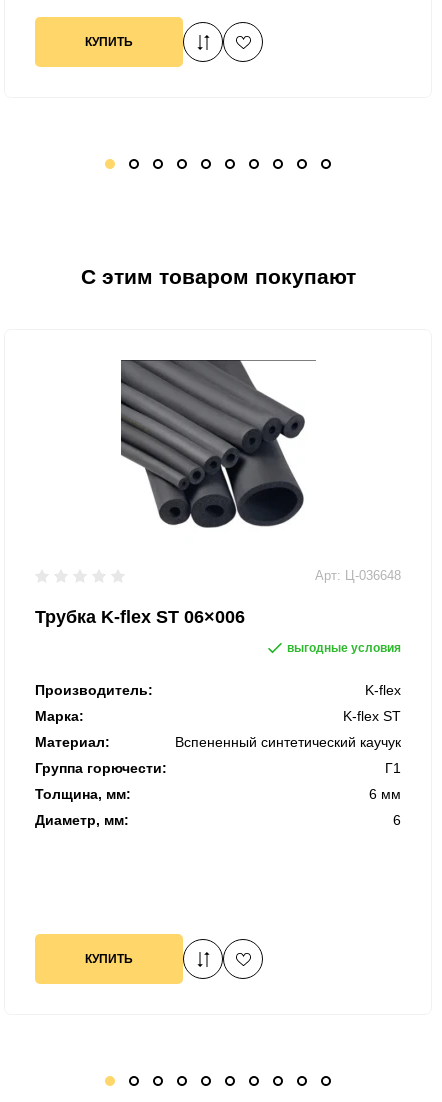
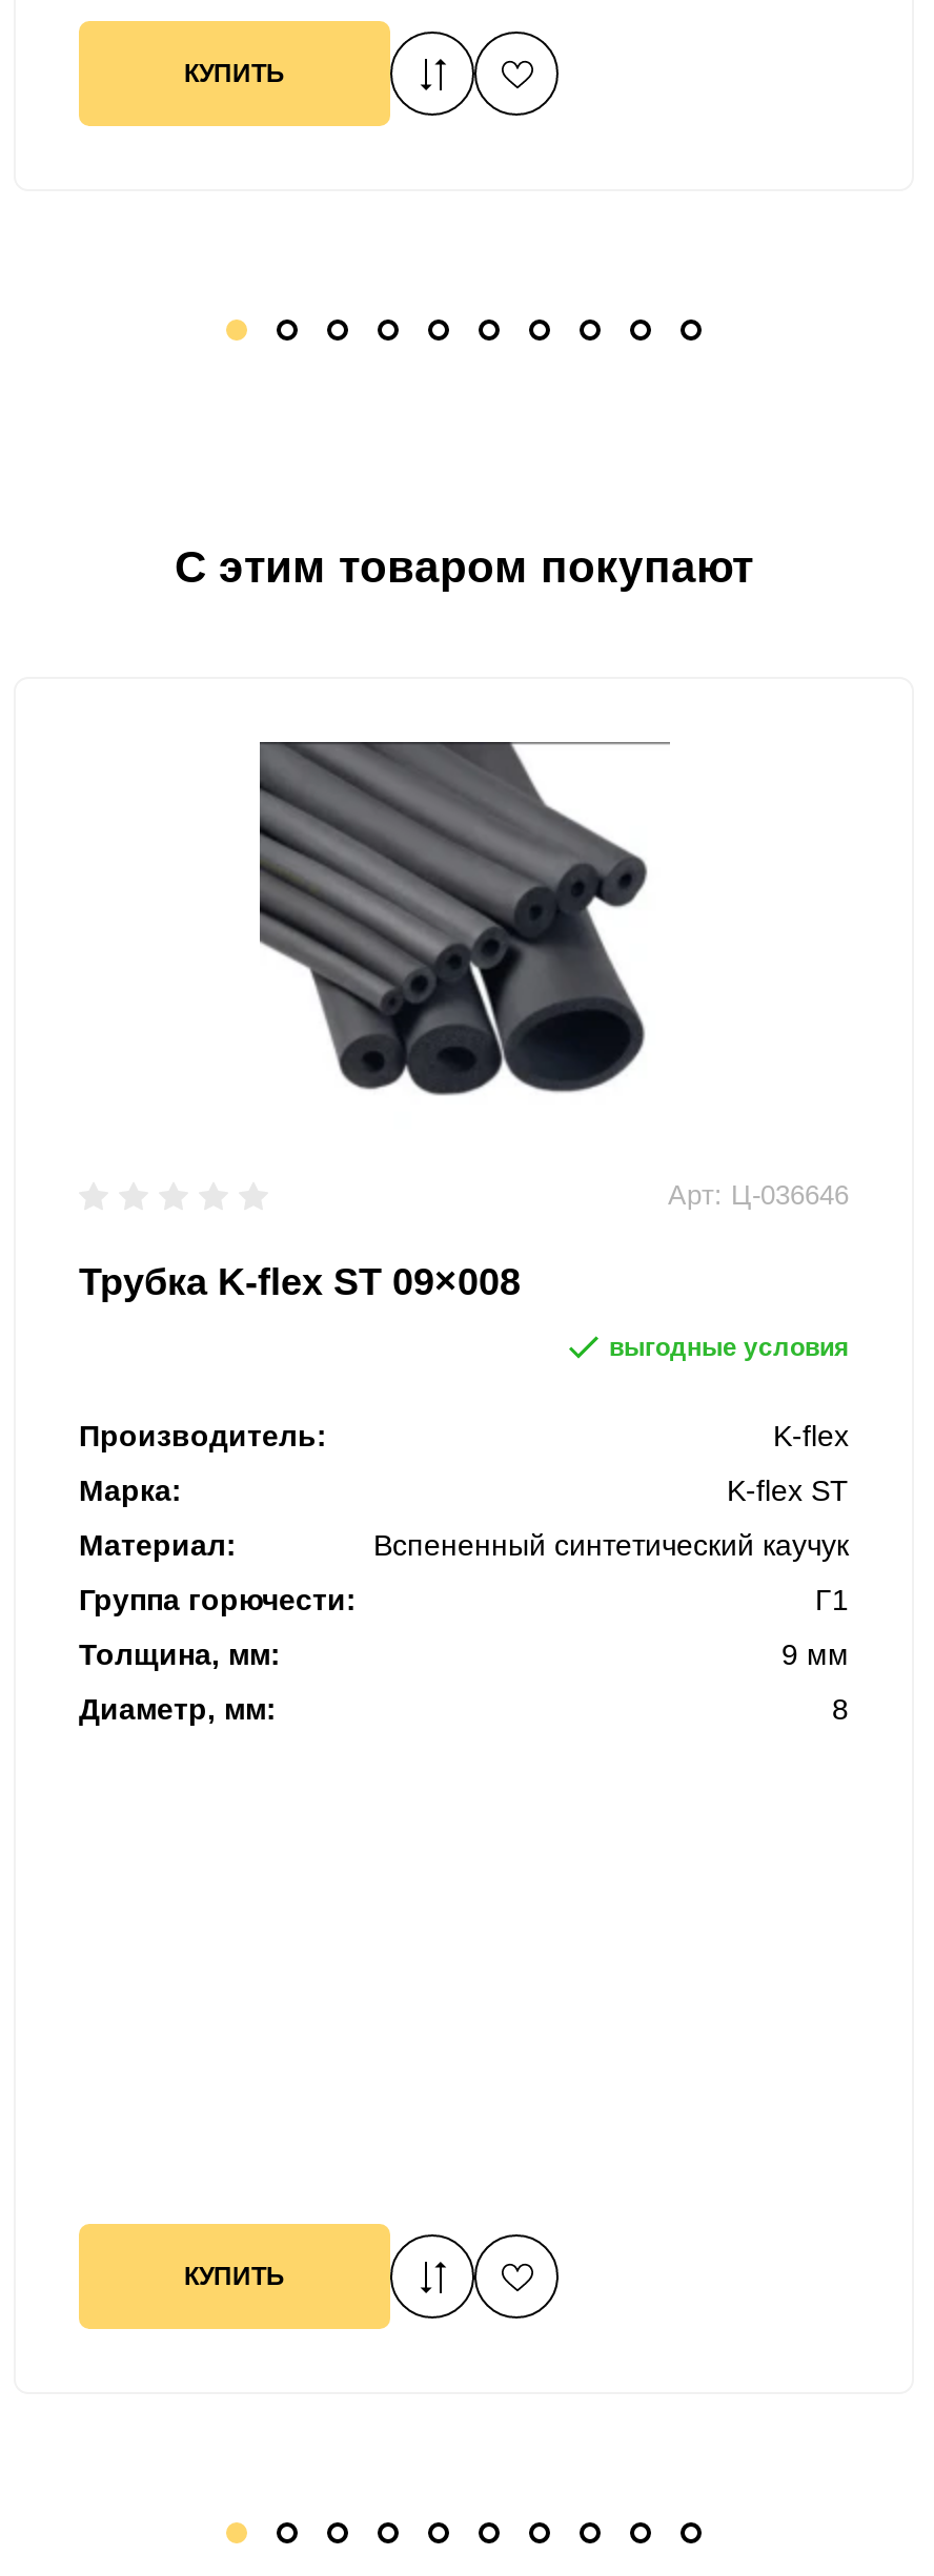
- Арт: Ц-036648
+ Арт: Ц-036646

- Трубка K-flex ST 06×006
+ Трубка K-flex ST 09×008

- 6 мм
+ 9 мм

- 6
+ 8
